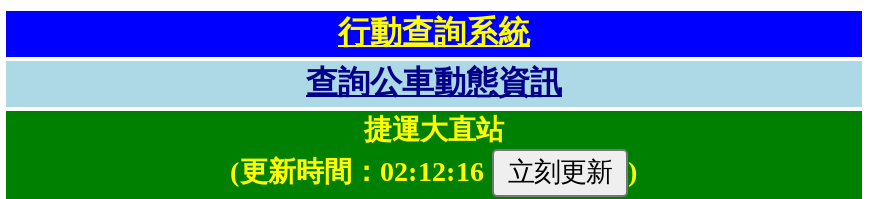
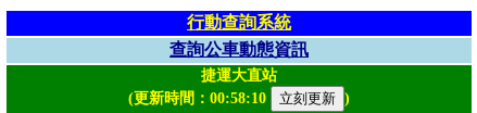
- (更新時間：02:12:16
+ (更新時間：00:58:10
